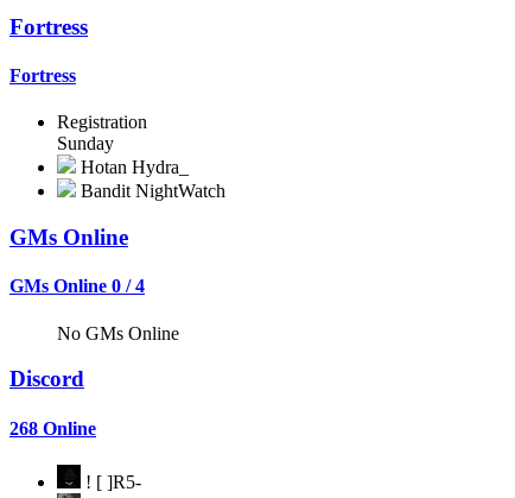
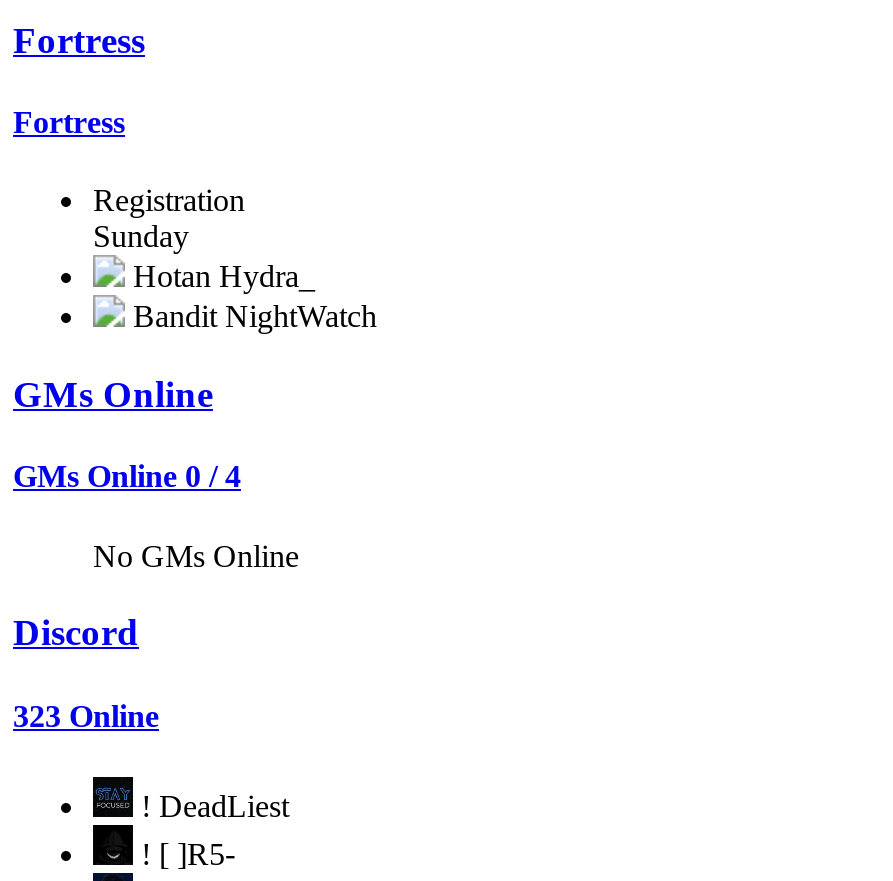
- 268 Online
+ 323 Online
+ ! DeadLiest
